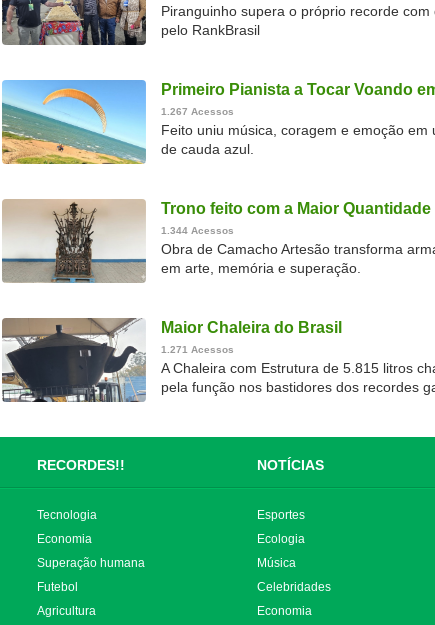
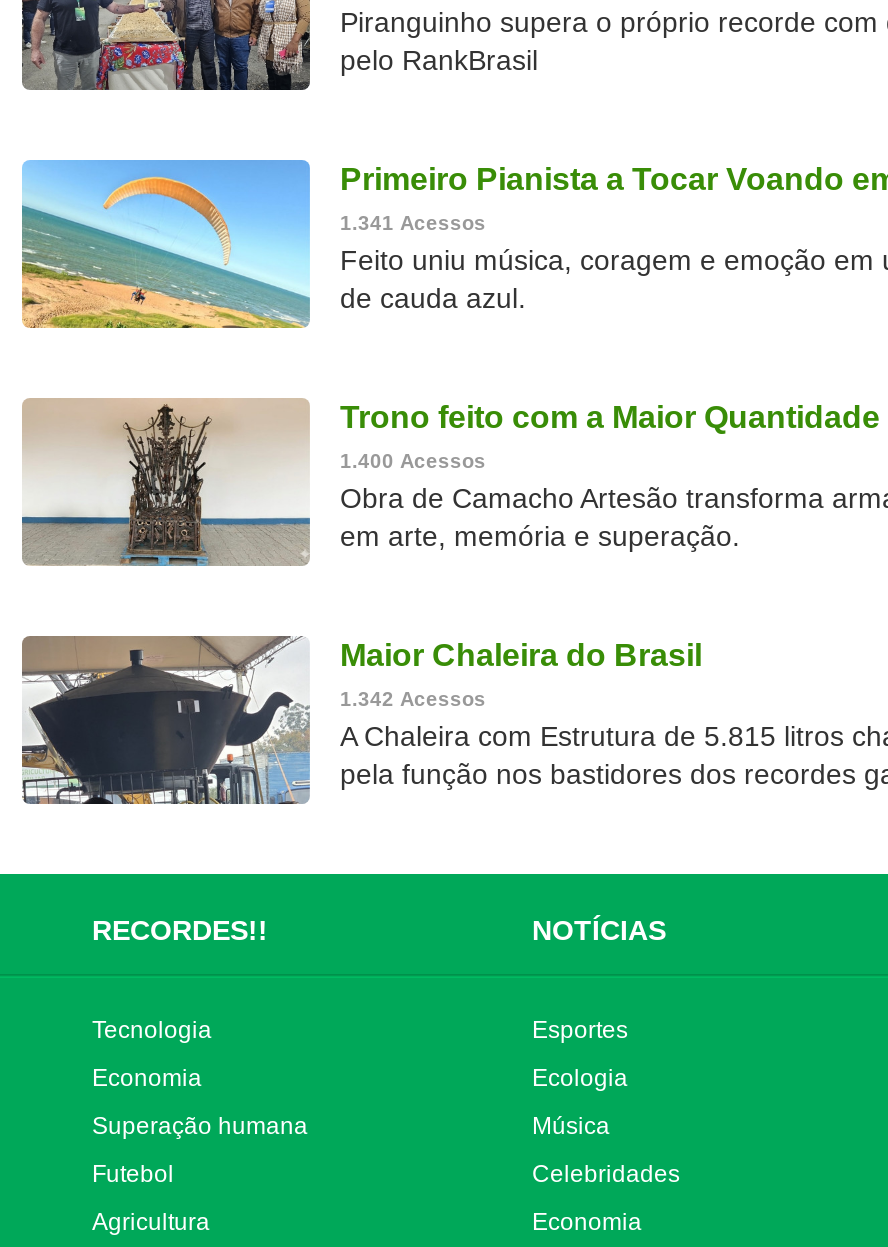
- 1.267 Acessos
+ 1.341 Acessos

- 1.344 Acessos
+ 1.400 Acessos

- 1.271 Acessos
+ 1.342 Acessos
